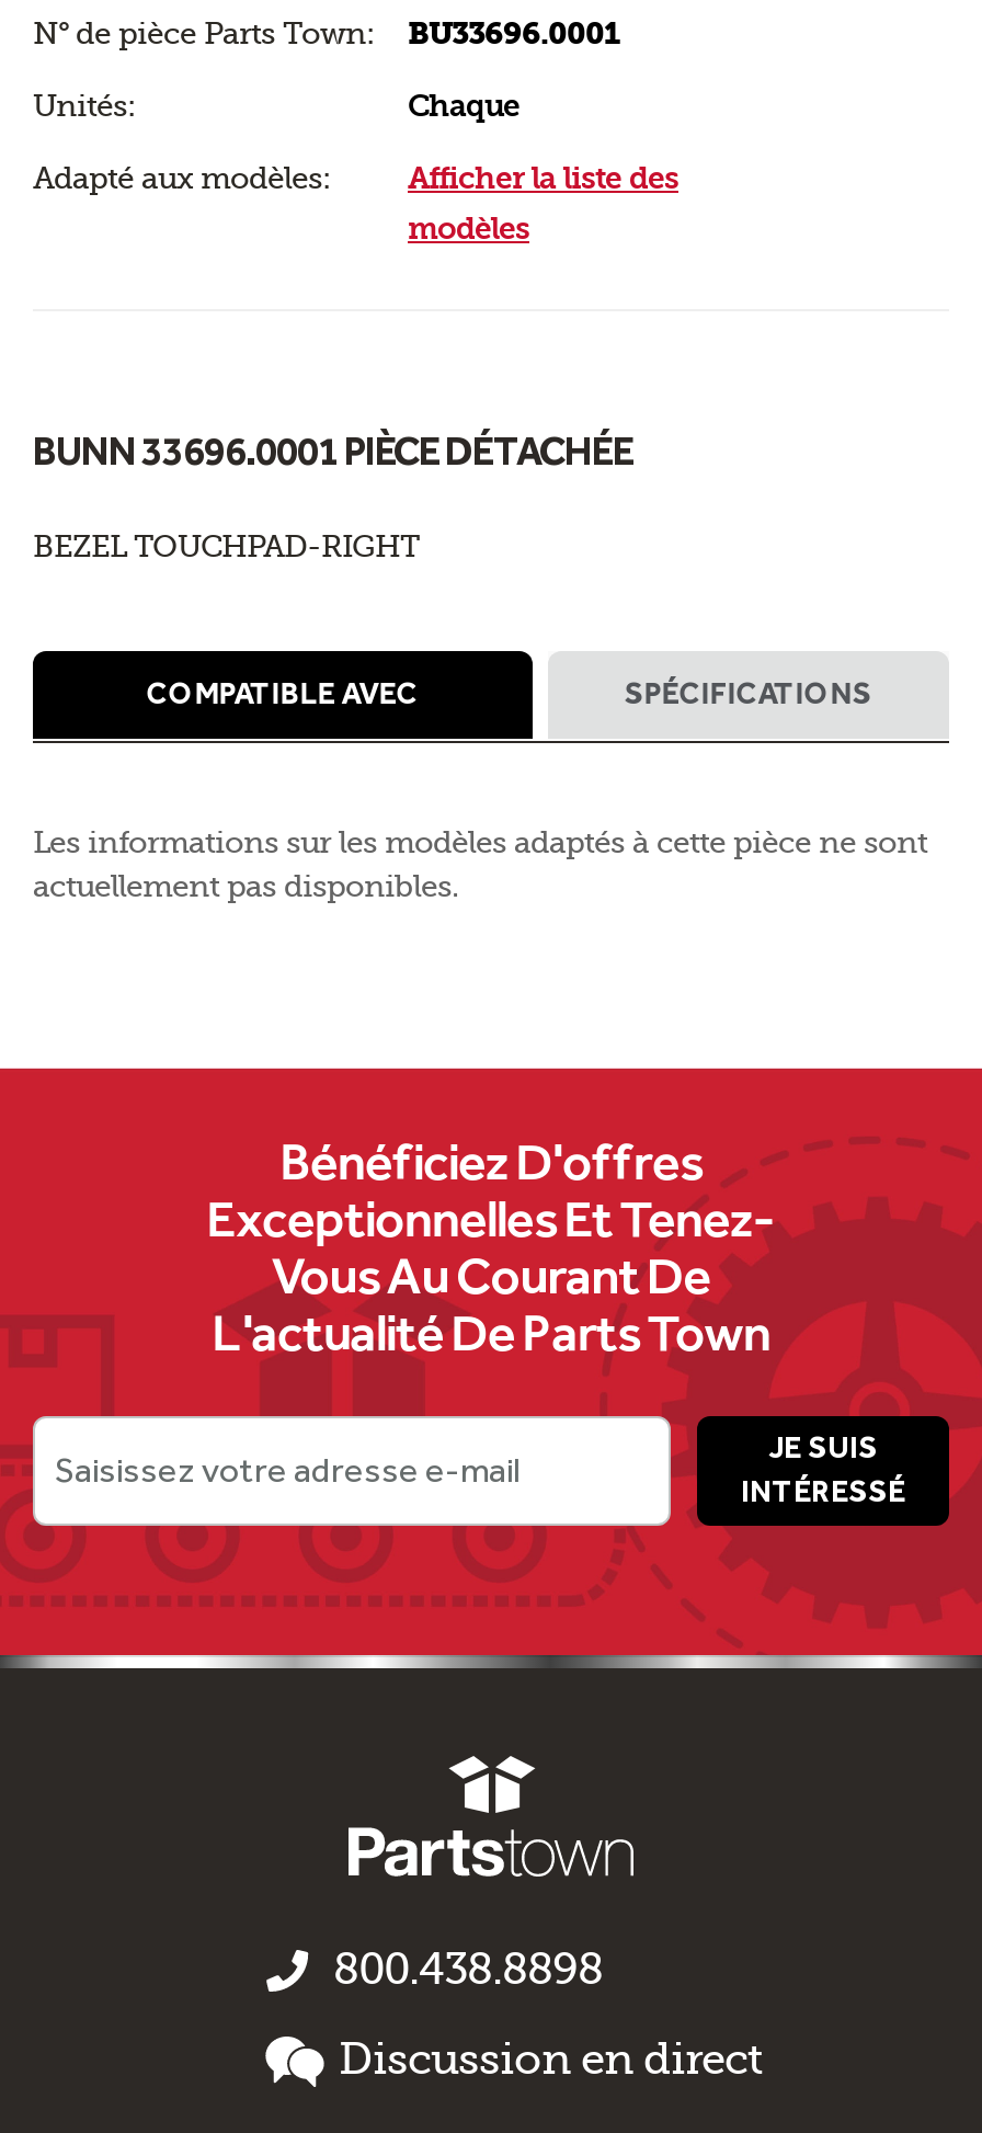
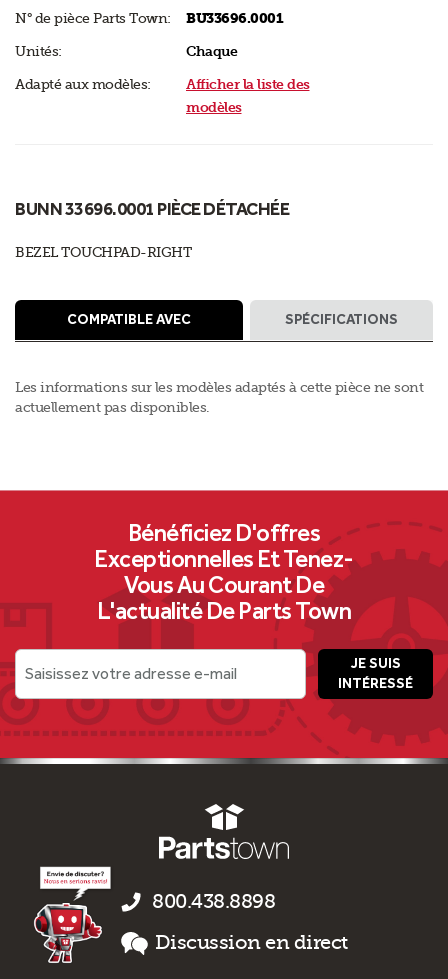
+ [image]
